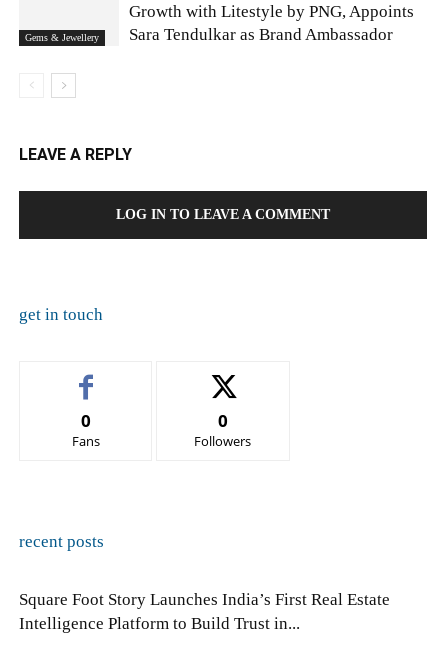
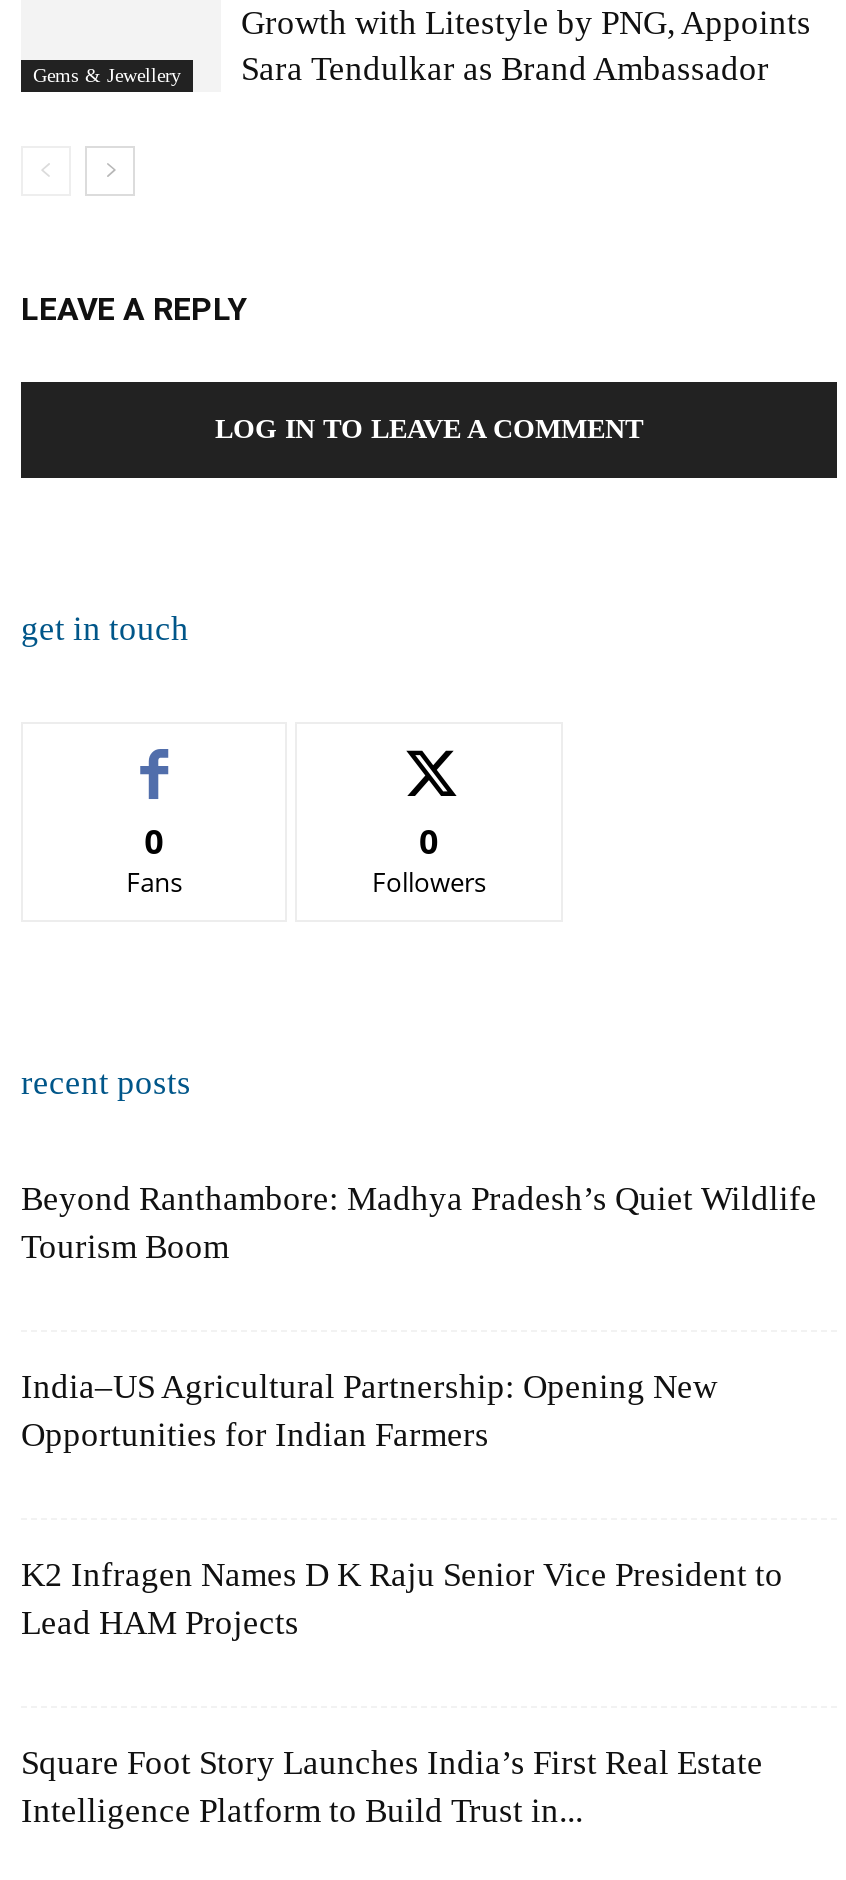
+ Beyond Ranthambore: Madhya Pradesh’s Quiet Wildlife
+ Tourism Boom

+ India–US Agricultural Partnership: Opening New
+ Opportunities for Indian Farmers

+ K2 Infragen Names D K Raju Senior Vice President to
+ Lead HAM Projects
